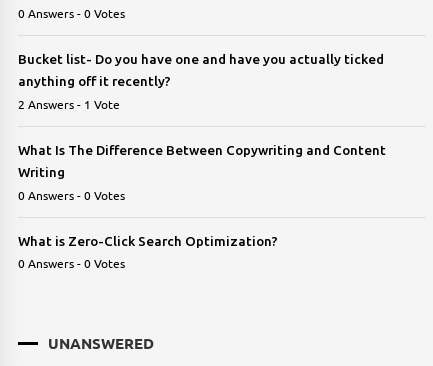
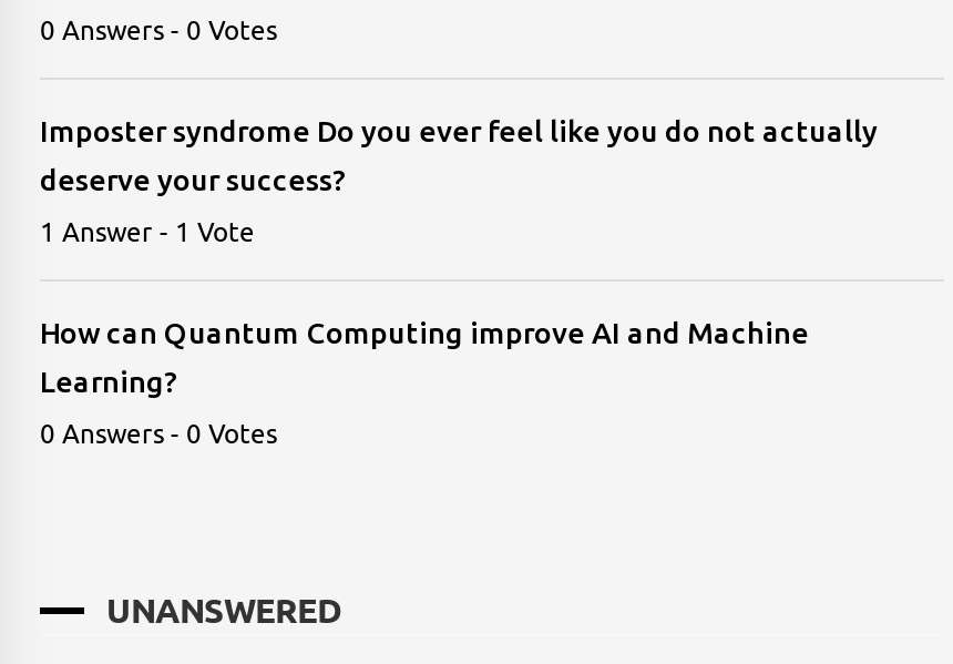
- Bucket list- Do you have one and have you actually ticked
- anything off it recently?
- 2 Answers - 1 Vote
- What Is The Difference Between Copywriting and Content
- Writing
- 0 Answers - 0 Votes
- What is Zero-Click Search Optimization?
+ Imposter syndrome Do you ever feel like you do not actually
+ deserve your success?
+ 1 Answer - 1 Vote
+ How can Quantum Computing improve AI and Machine
+ Learning?
